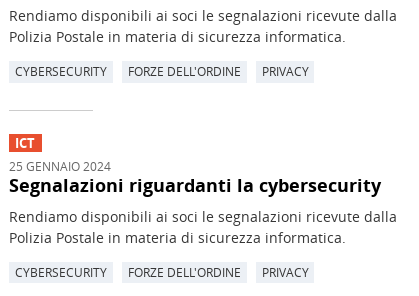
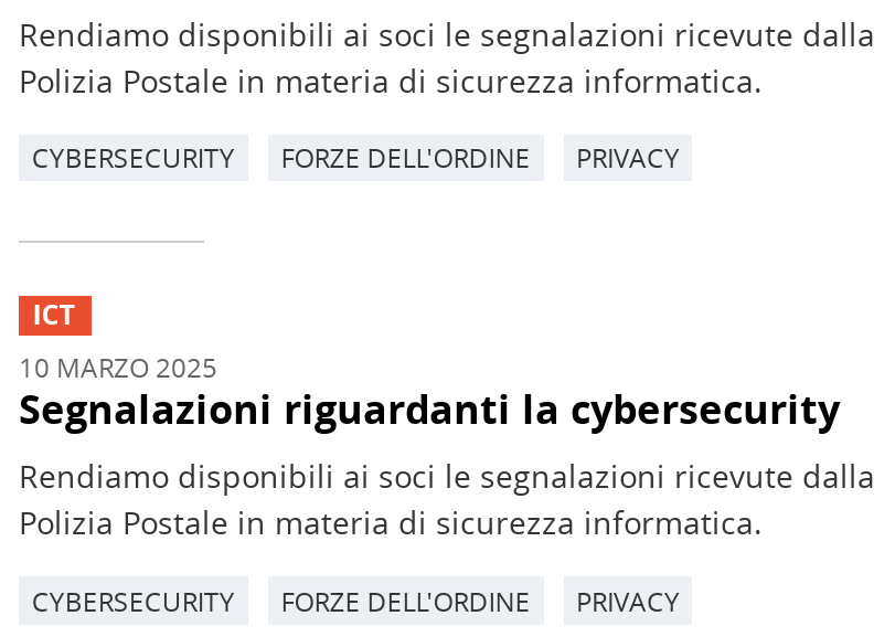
- 25 GENNAIO 2024
+ 10 MARZO 2025
